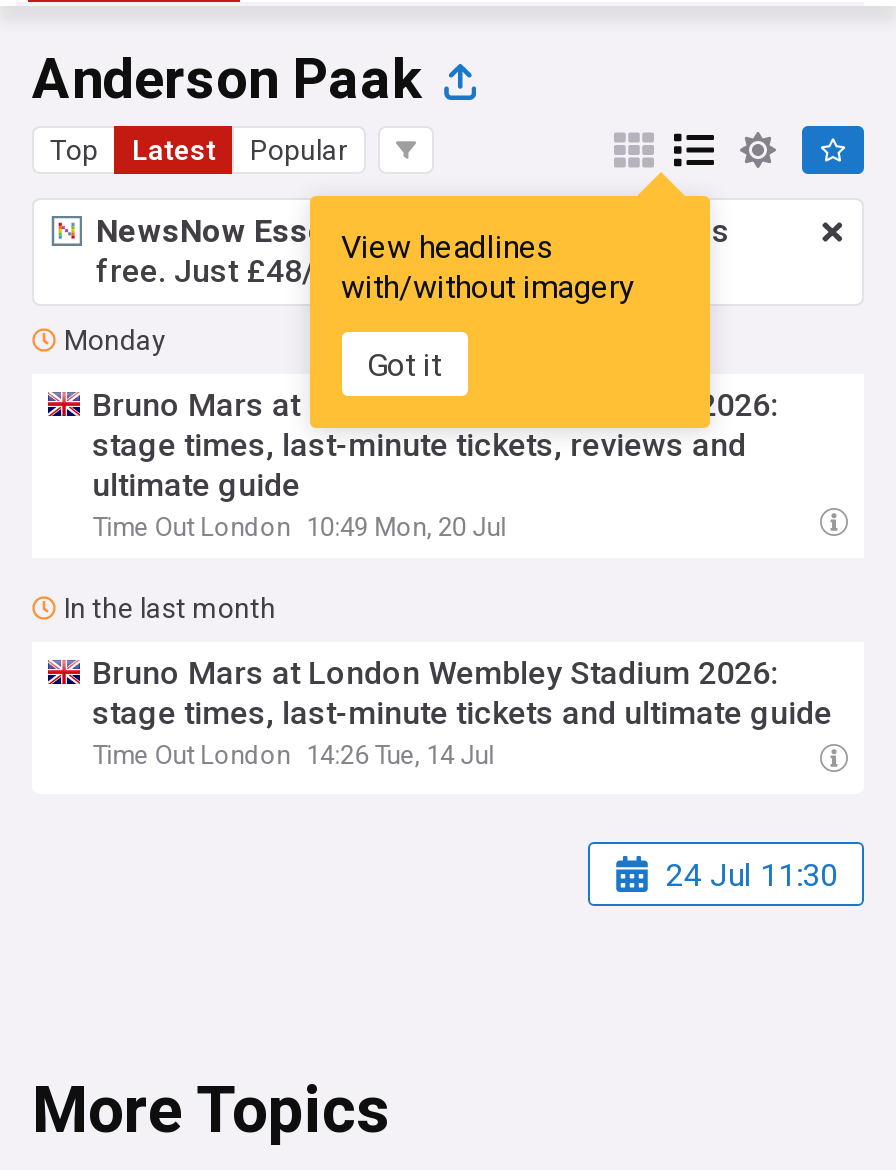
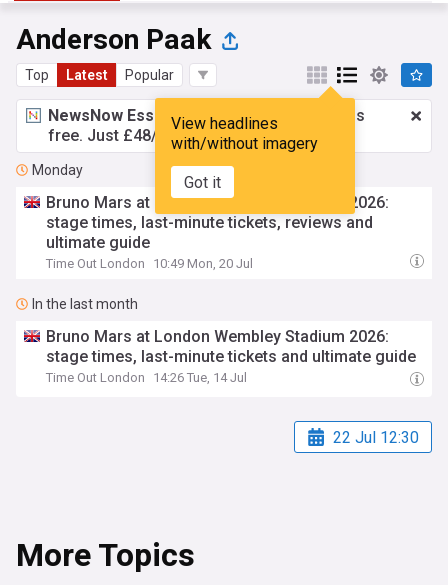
- 24 Jul 11:30
+ 22 Jul 12:30
